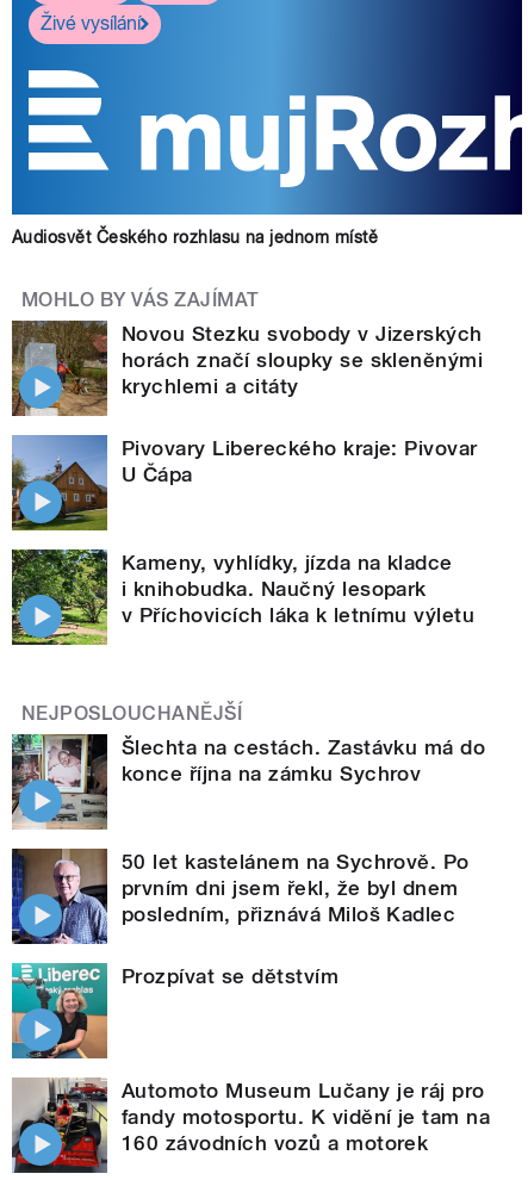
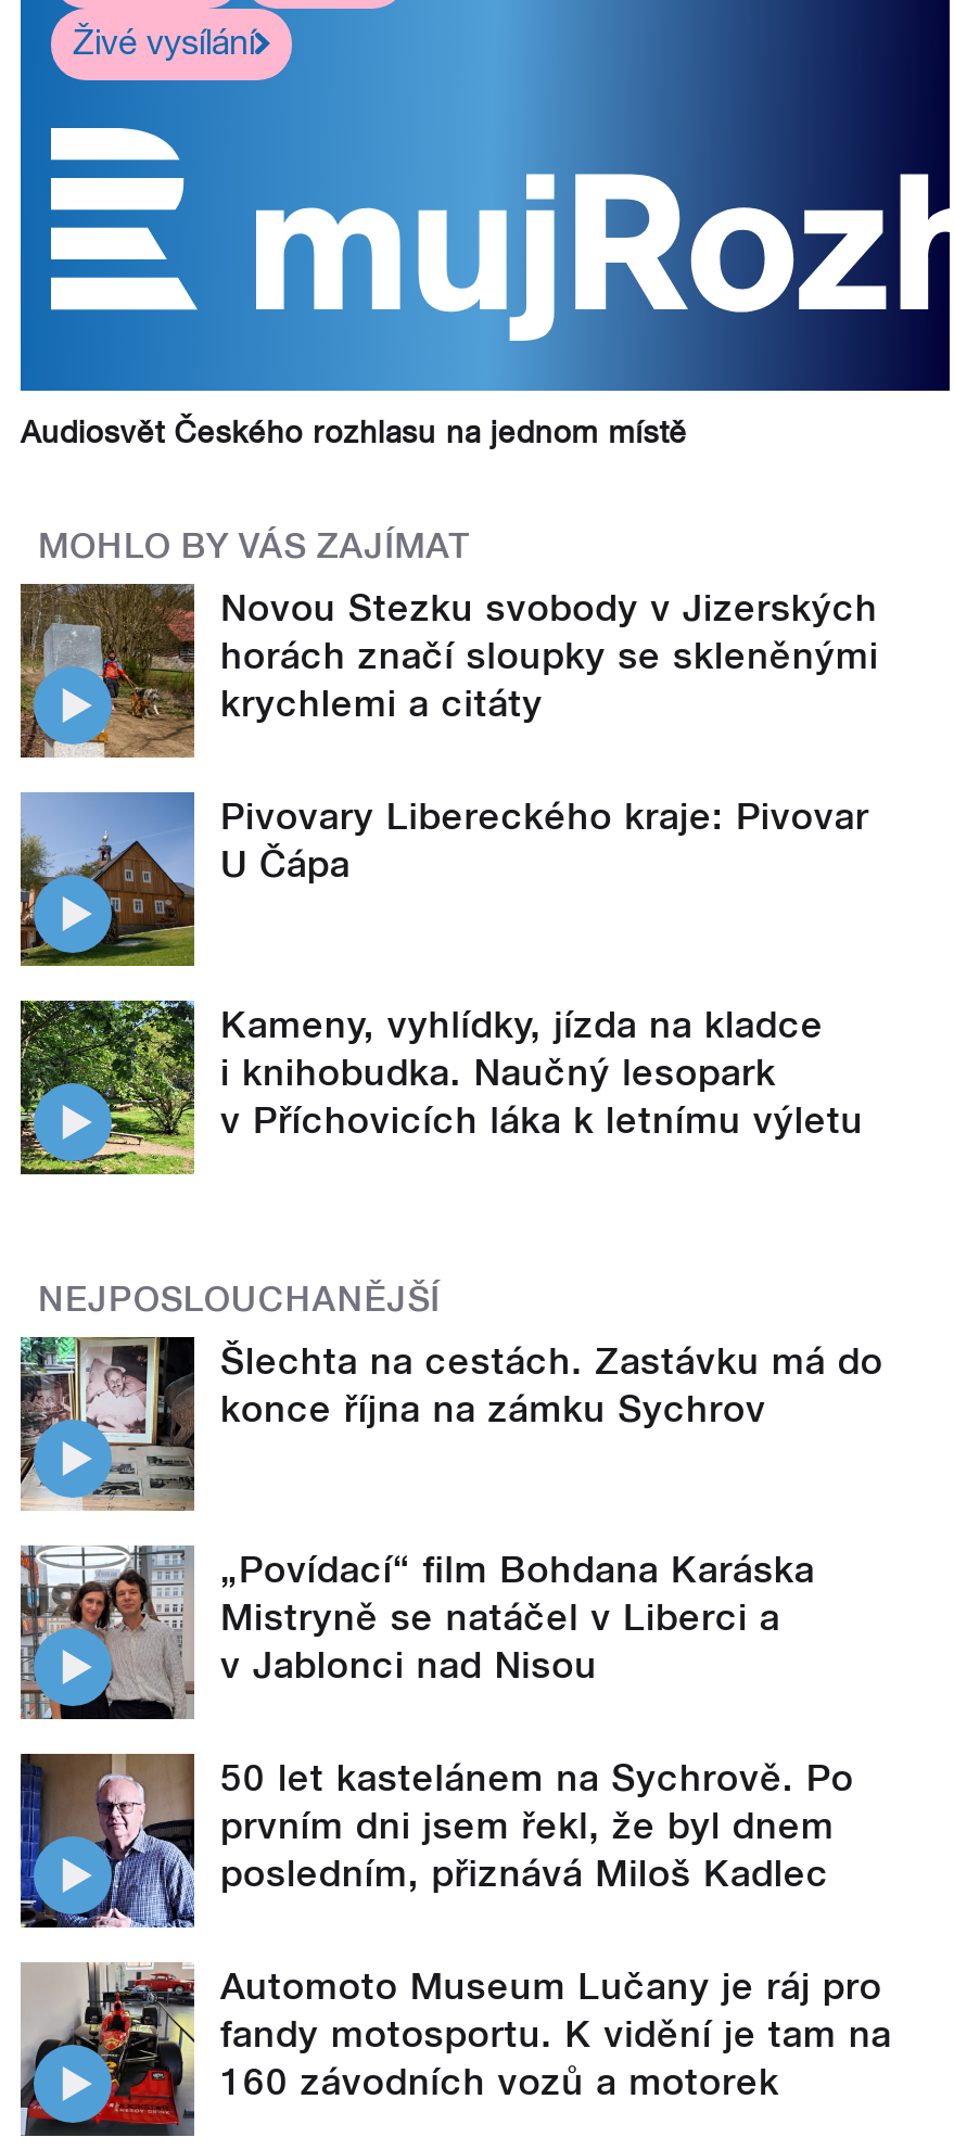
+ [image]
+ „Povídací“ film Bohdana Karáska
+ Mistryně se natáčel v Liberci a
+ v Jablonci nad Nisou

moved down: [image] | 50 let kastelánem na Sychrově. Po | prvním dni jsem řekl, že byl dnem | posledním, přiznává Miloš Kadlec

- [image]
- Prozpívat se dětstvím
